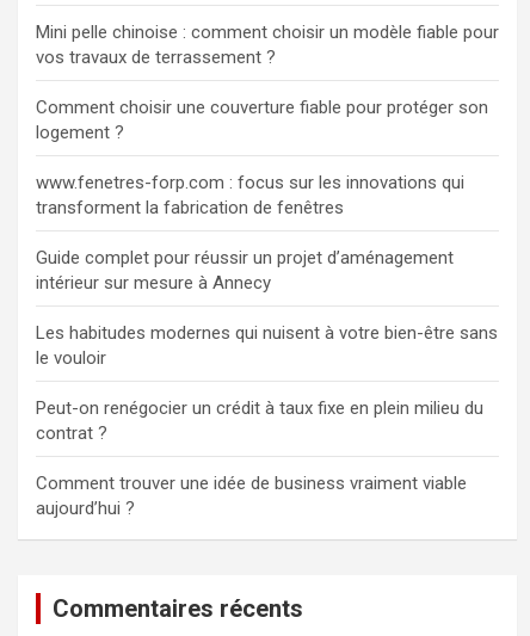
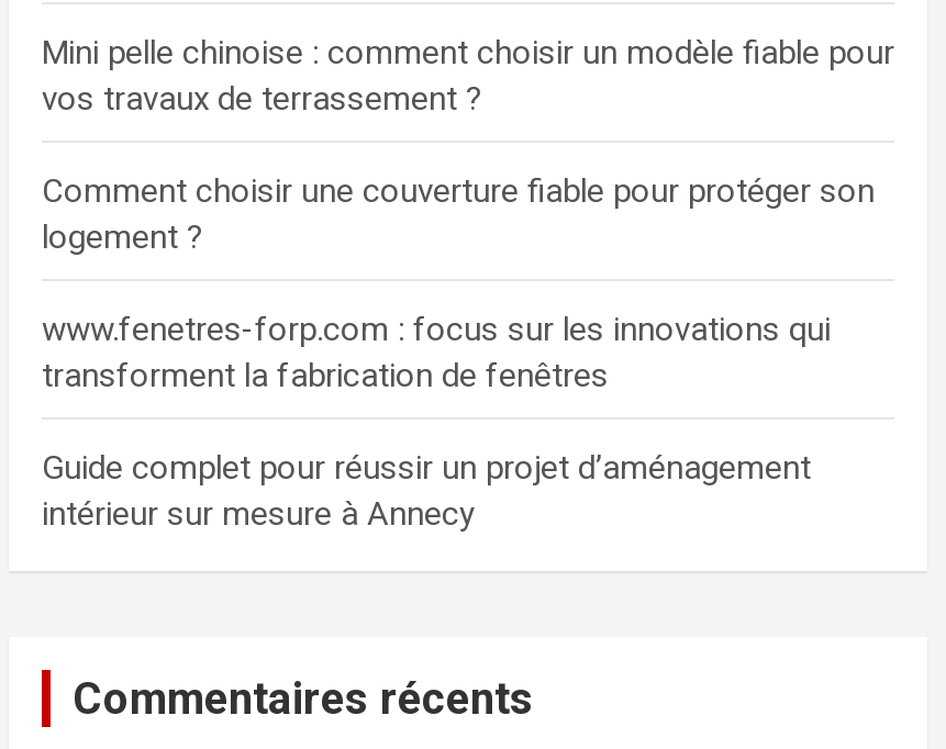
- Les habitudes modernes qui nuisent à votre bien-être sans
- le vouloir
- Peut-on renégocier un crédit à taux fixe en plein milieu du
- contrat ?
- Comment trouver une idée de business vraiment viable
- aujourd’hui ?
